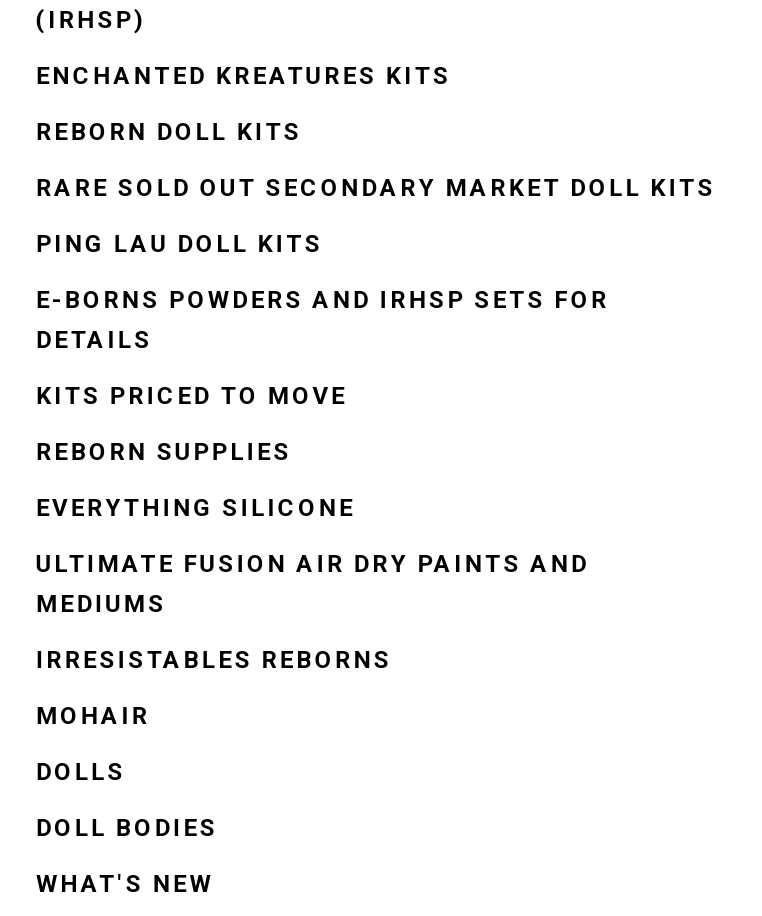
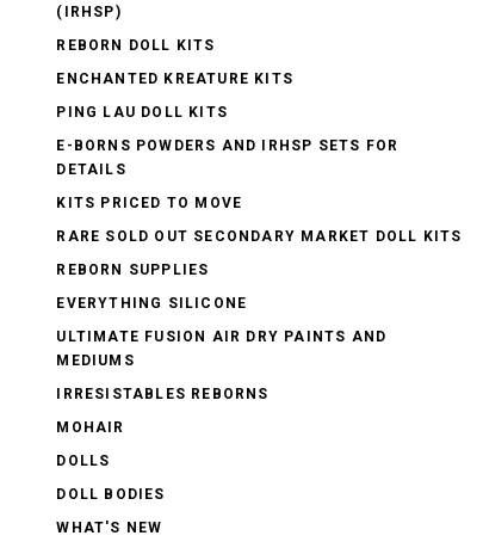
- ENCHANTED KREATURES KITS

moved up: REBORN DOLL KITS

+ ENCHANTED KREATURE KITS

moved down: RARE SOLD OUT SECONDARY MARKET DOLL KITS

moved up: PING LAU DOLL KITS | E-BORNS POWDERS AND IRHSP SETS FOR | DETAILS | KITS PRICED TO MOVE
